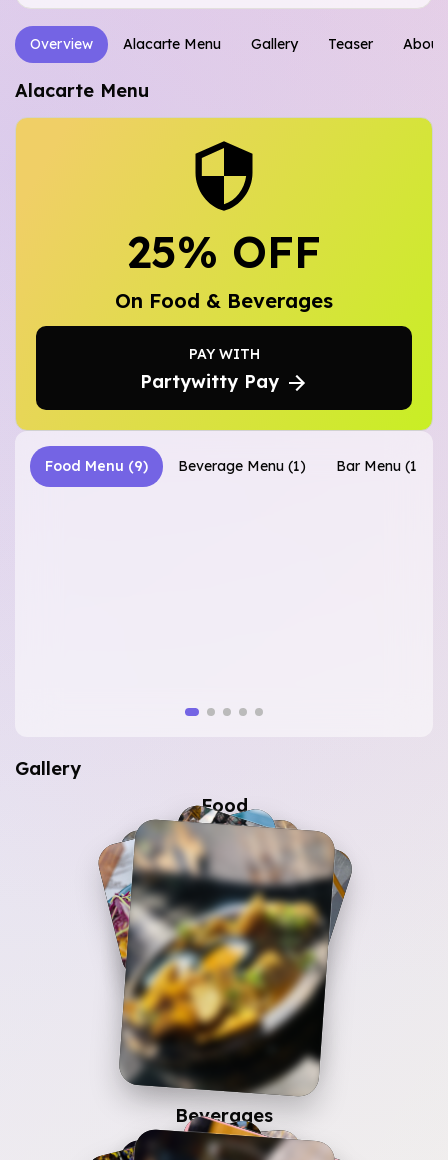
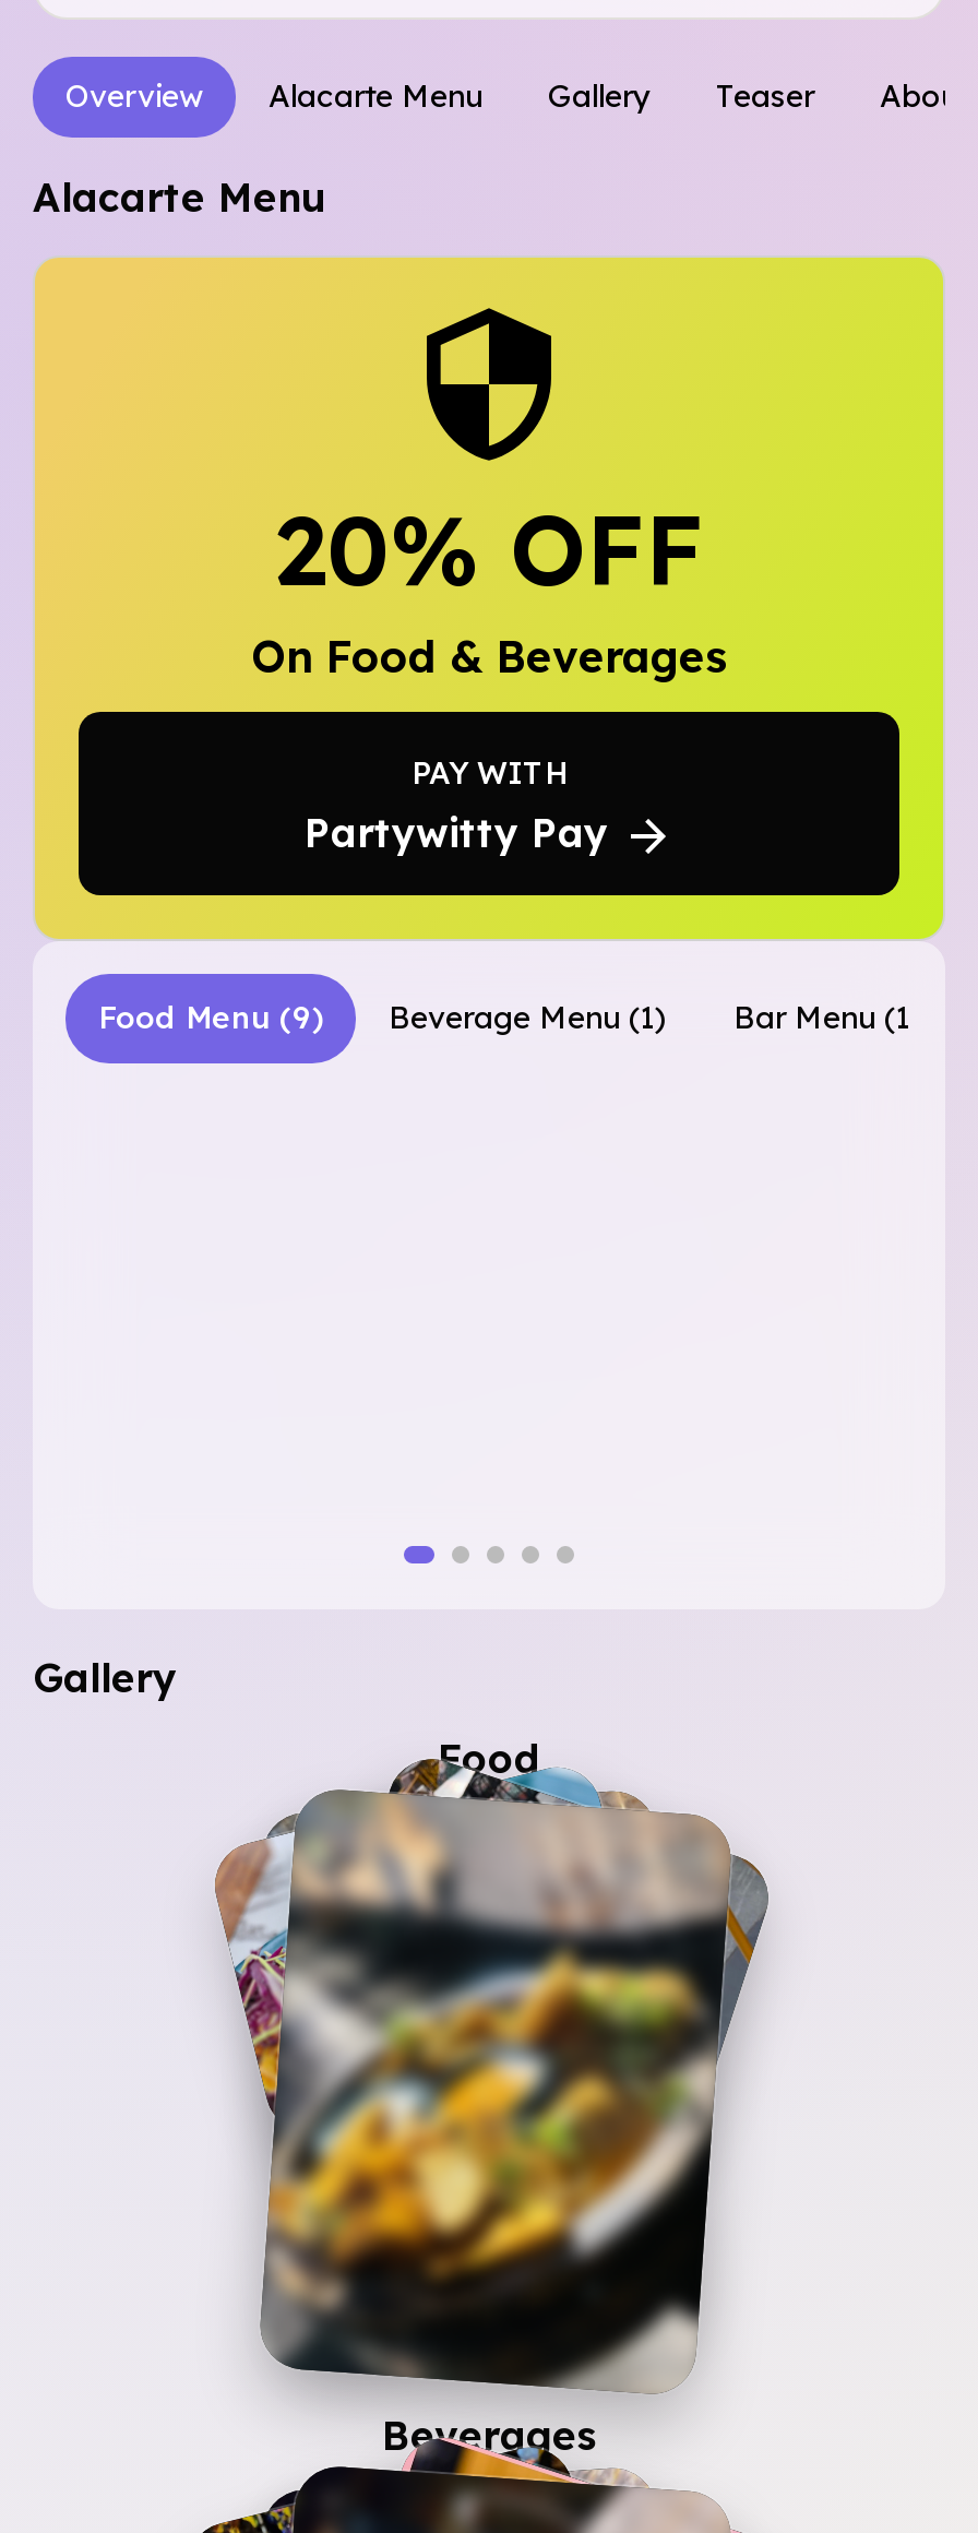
- 25% OFF
+ 20% OFF
